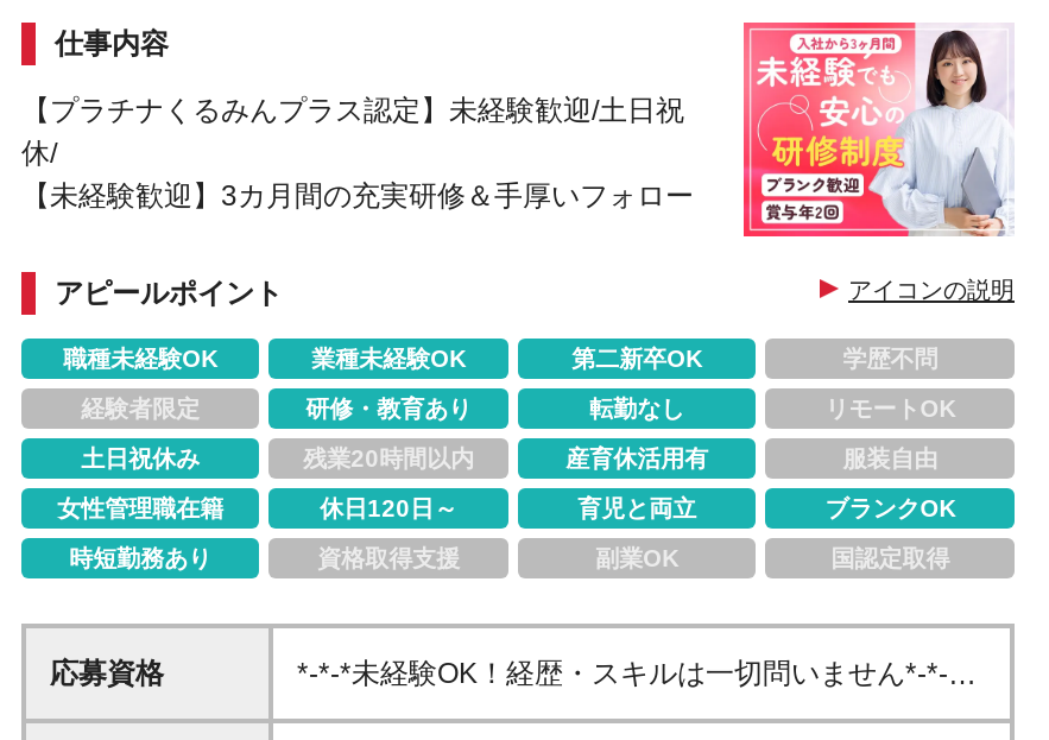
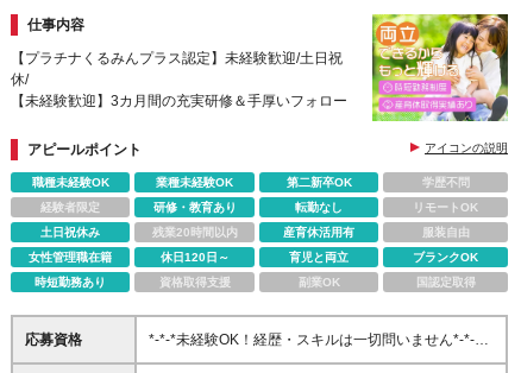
- [image]
+ [image]
